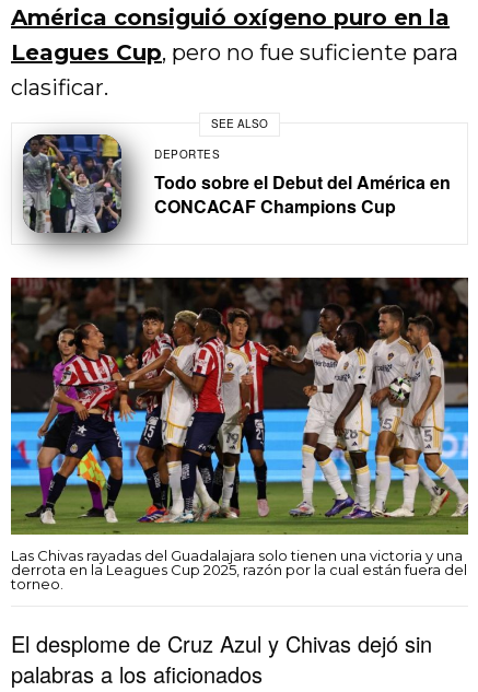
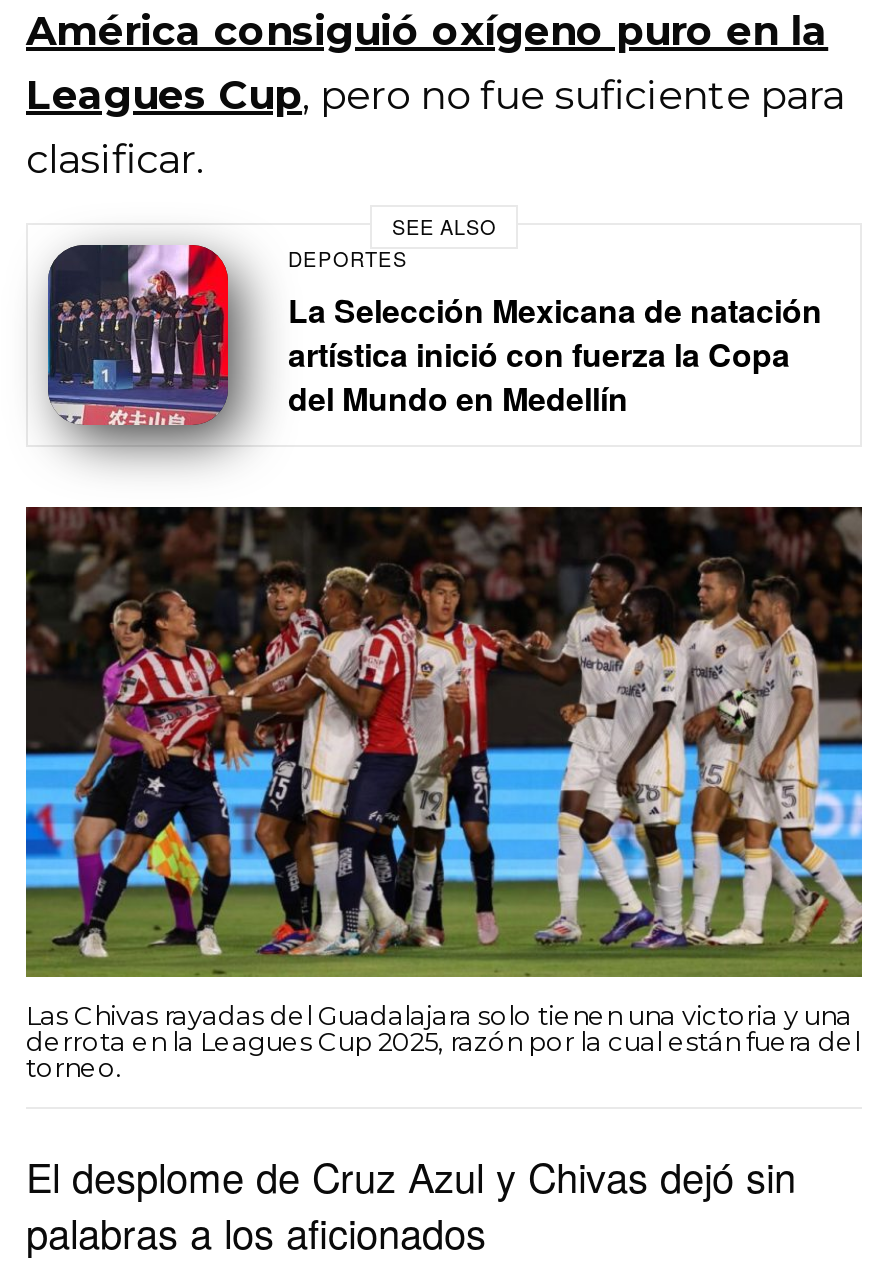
- [image]
- Todo sobre el Debut del América en
- CONCACAF Champions Cup
+ [image]
+ La Selección Mexicana de natación
+ artística inició con fuerza la Copa
+ del Mundo en Medellín
